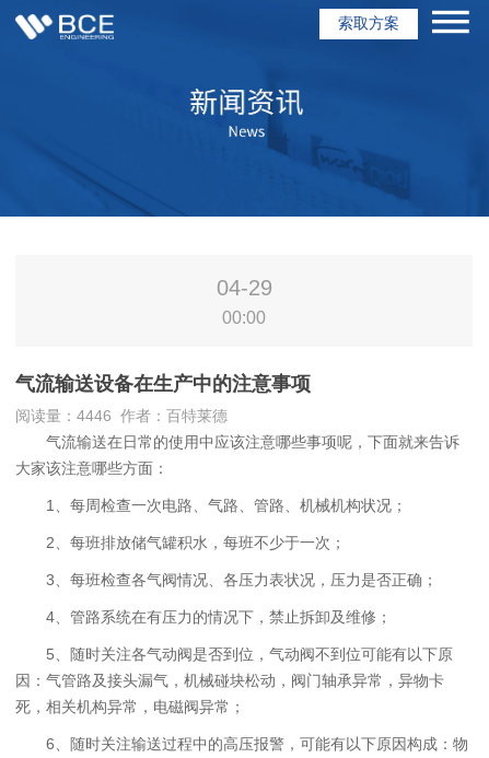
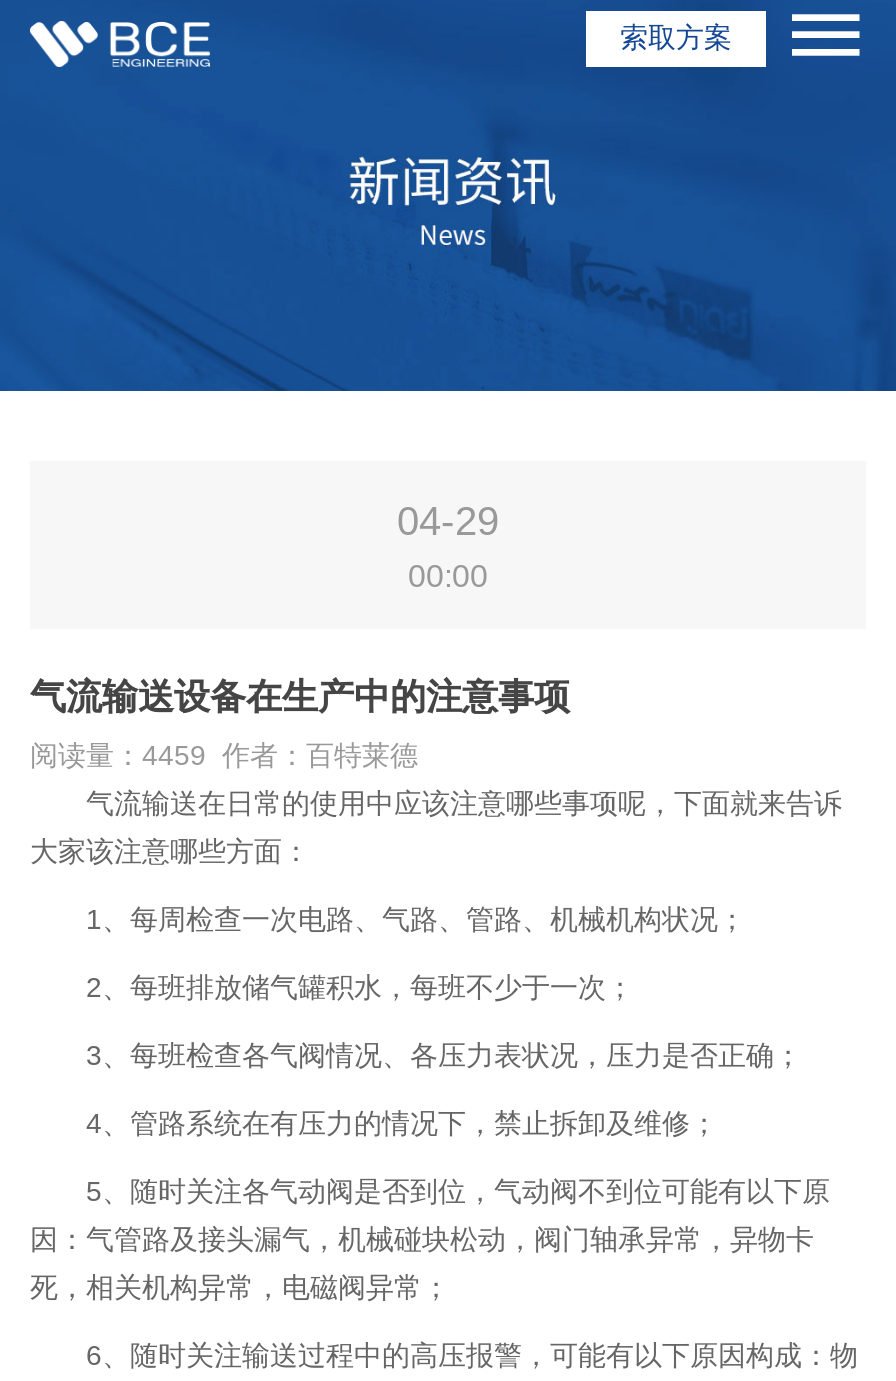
- 阅读量：4446 作者：百特莱德
+ 阅读量：4459 作者：百特莱德
